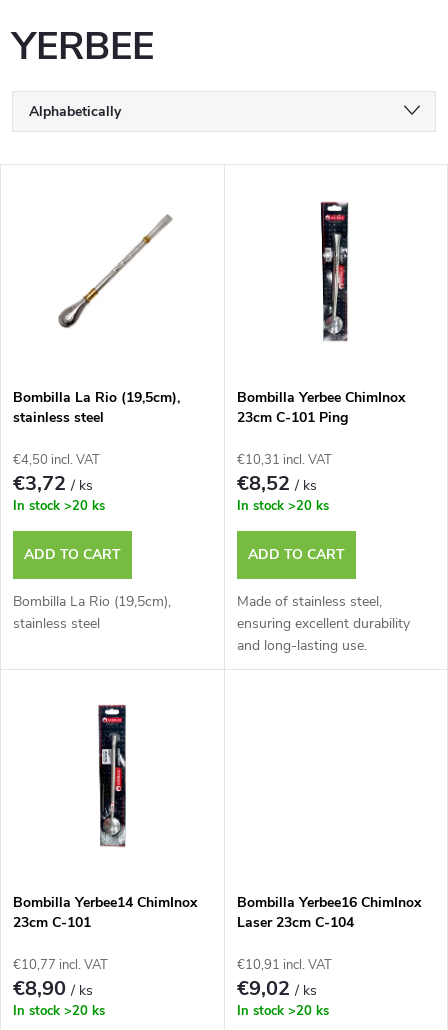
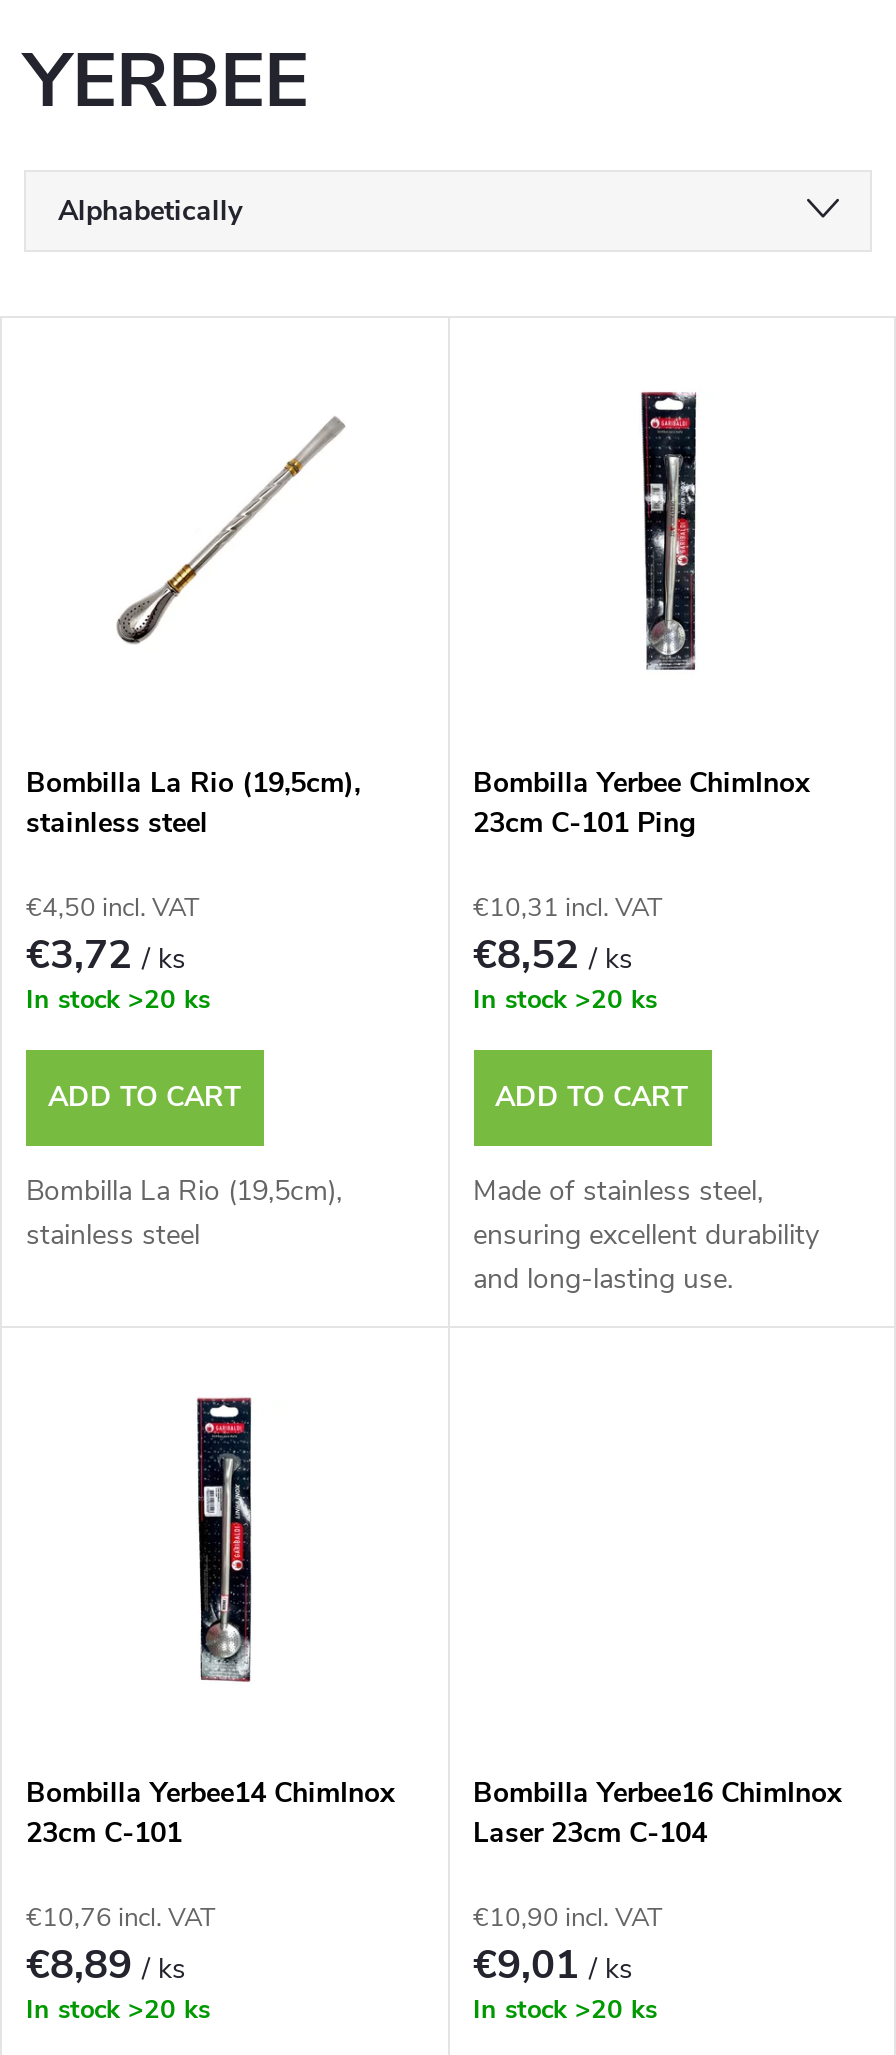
- €10,77 incl. VAT
+ €10,76 incl. VAT

- €10,91 incl. VAT
+ €10,90 incl. VAT

- €8,90 / ks
+ €8,89 / ks

- €9,02 / ks
+ €9,01 / ks
